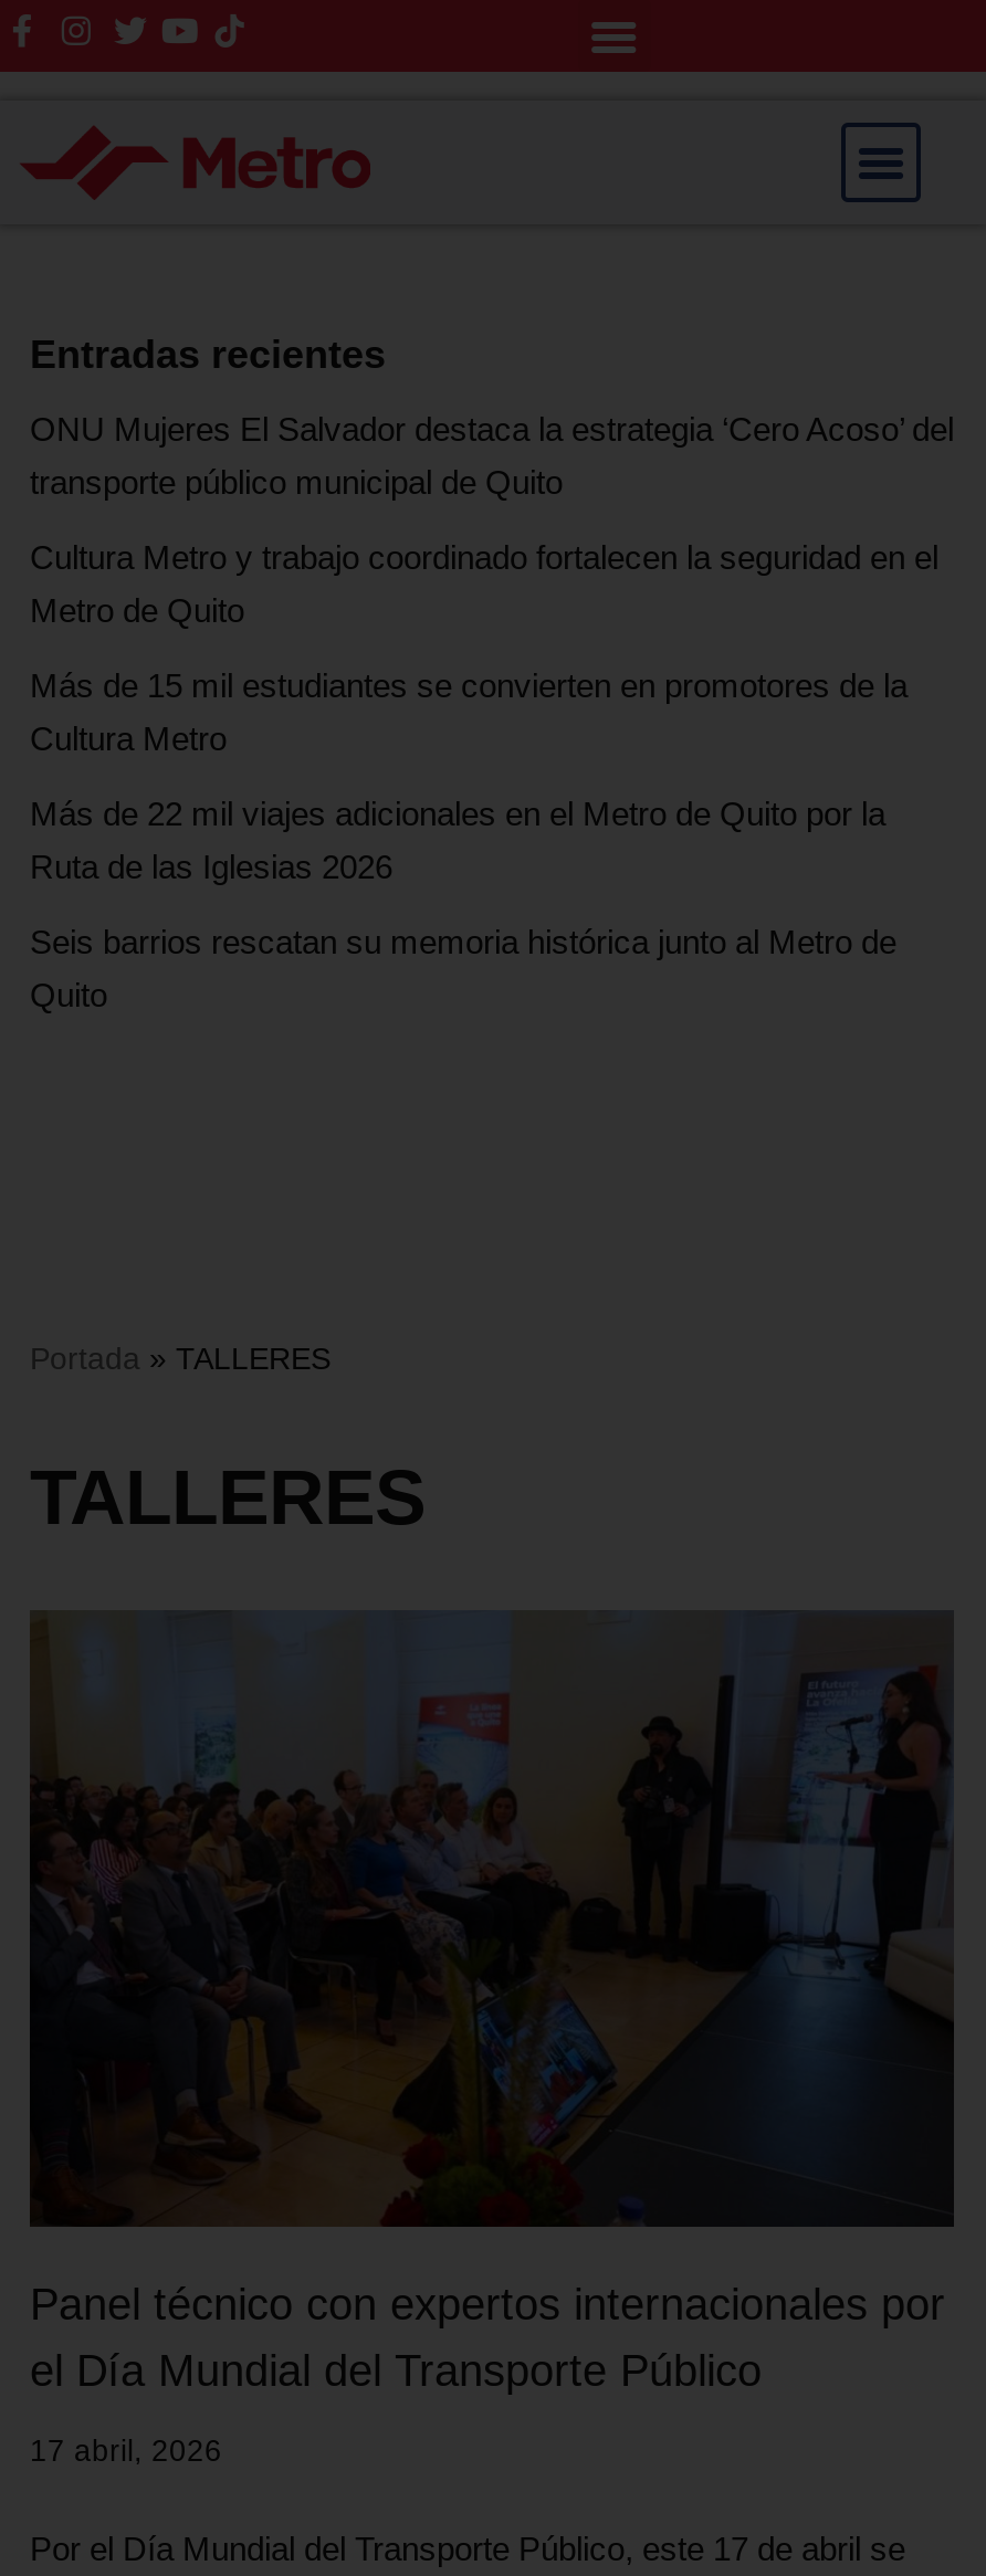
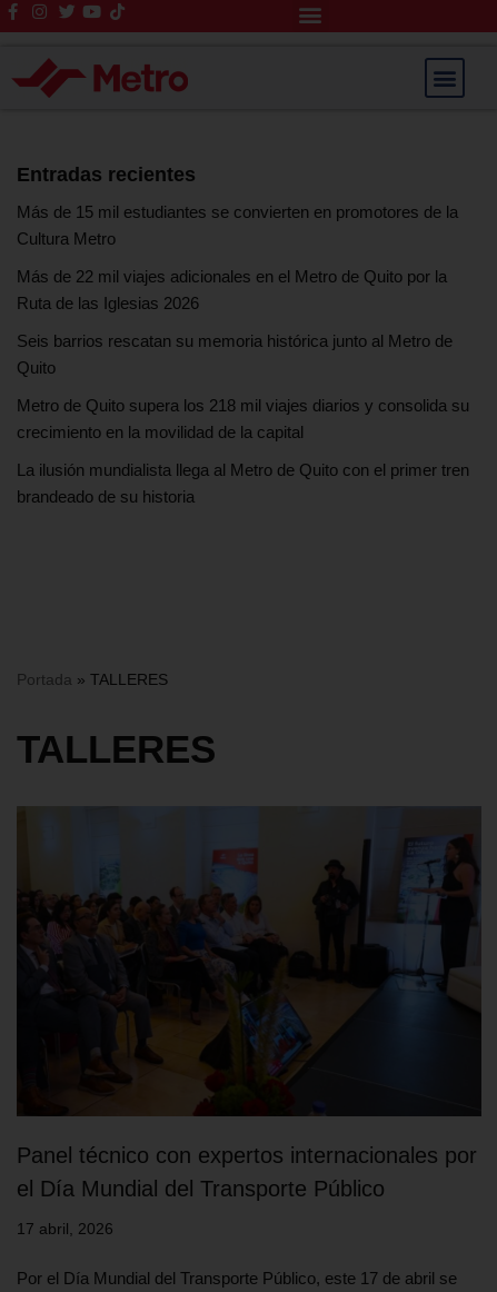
- ONU Mujeres El Salvador destaca la estrategia ‘Cero Acoso’ del
- transporte público municipal de Quito
- Cultura Metro y trabajo coordinado fortalecen la seguridad en el
- Metro de Quito

moved up: Más de 15 mil estudiantes se convierten en promotores de la | Cultura Metro | Más de 22 mil viajes adicionales en el Metro de Quito por la | Ruta de las Iglesias 2026 | Seis barrios rescatan su memoria histórica junto al Metro de | Quito

+ Metro de Quito supera los 218 mil viajes diarios y consolida su
+ crecimiento en la movilidad de la capital
+ La ilusión mundialista llega al Metro de Quito con el primer tren
+ brandeado de su historia
